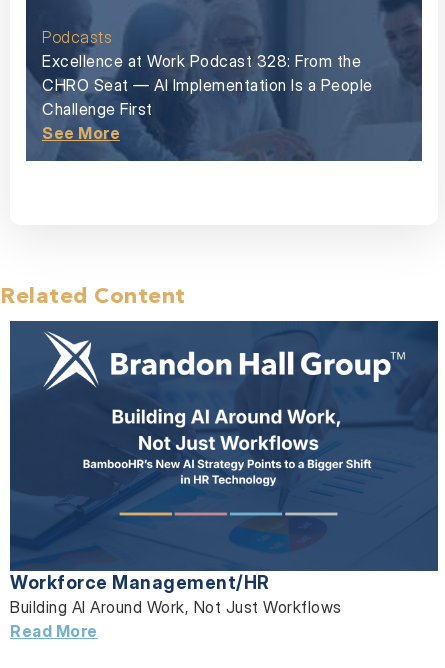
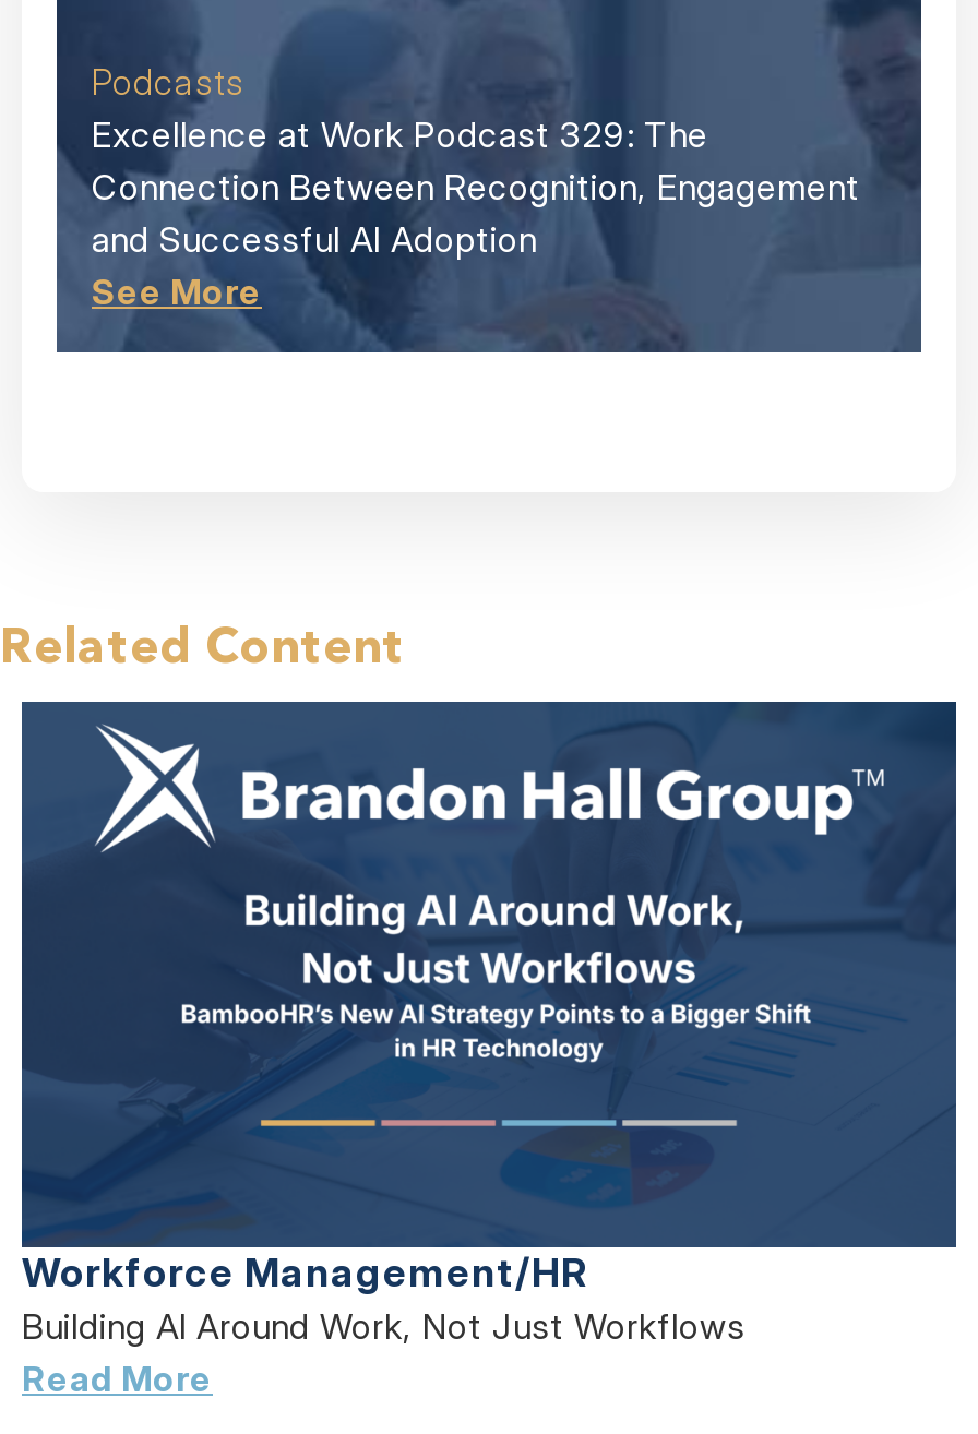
- Excellence at Work Podcast 328: From the
- CHRO Seat — AI Implementation Is a People
- Challenge First
+ Excellence at Work Podcast 329: The
+ Connection Between Recognition, Engagement
+ and Successful AI Adoption
